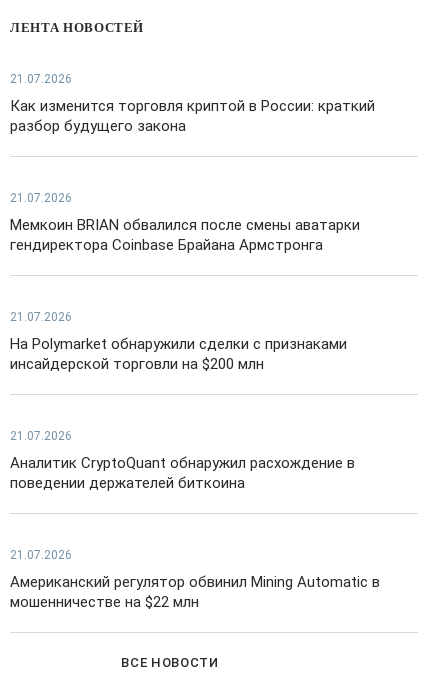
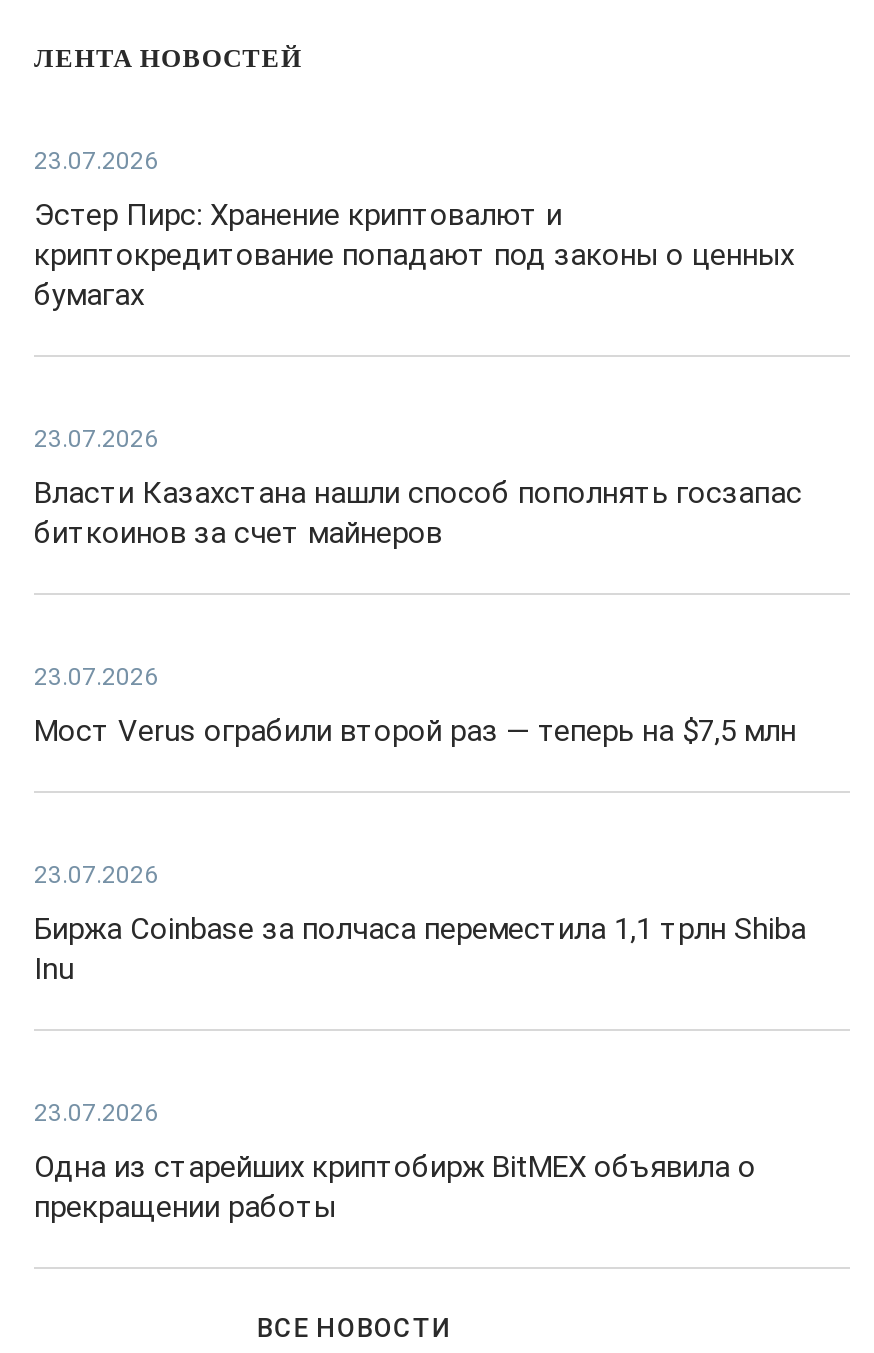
- 21.07.2026
+ 23.07.2026

- Как изменится торговля криптой в России: краткий
- разбор будущего закона
+ Эстер Пирс: Хранение криптовалют и
+ криптокредитование попадают под законы о ценных
+ бумагах

- 21.07.2026
+ 23.07.2026

- Мемкоин BRIAN обвалился после смены аватарки
- гендиректора Coinbase Брайана Армстронга
+ Власти Казахстана нашли способ пополнять госзапас
+ биткоинов за счет майнеров

- 21.07.2026
+ 23.07.2026

- На Polymarket обнаружили сделки с признаками
- инсайдерской торговли на $200 млн
+ Мост Verus ограбили второй раз — теперь на $7,5 млн

- 21.07.2026
+ 23.07.2026

- Аналитик CryptoQuant обнаружил расхождение в
- поведении держателей биткоина
+ Биржа Coinbase за полчаса переместила 1,1 трлн Shiba
+ Inu

- 21.07.2026
+ 23.07.2026

- Американский регулятор обвинил Mining Automatic в
- мошенничестве на $22 млн
+ Одна из старейших криптобирж BitMEX объявила о
+ прекращении работы
